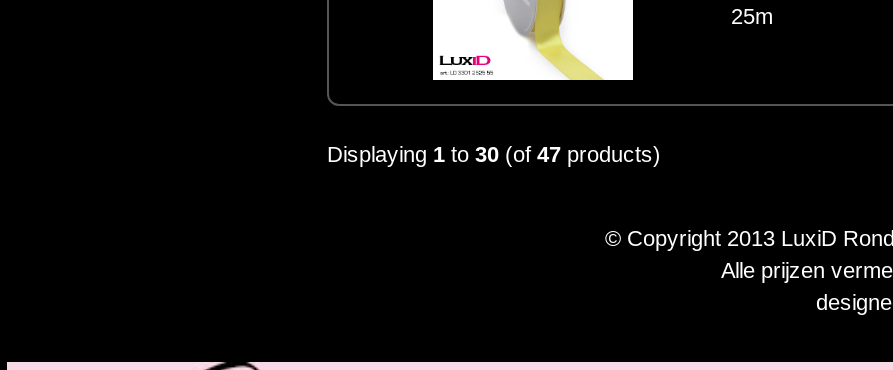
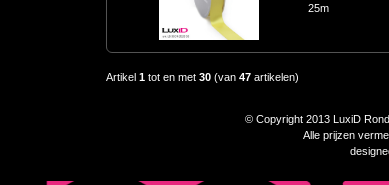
- Displaying 1 to 30 (of 47 products)
+ Artikel 1 tot en met 30 (van 47 artikelen)
